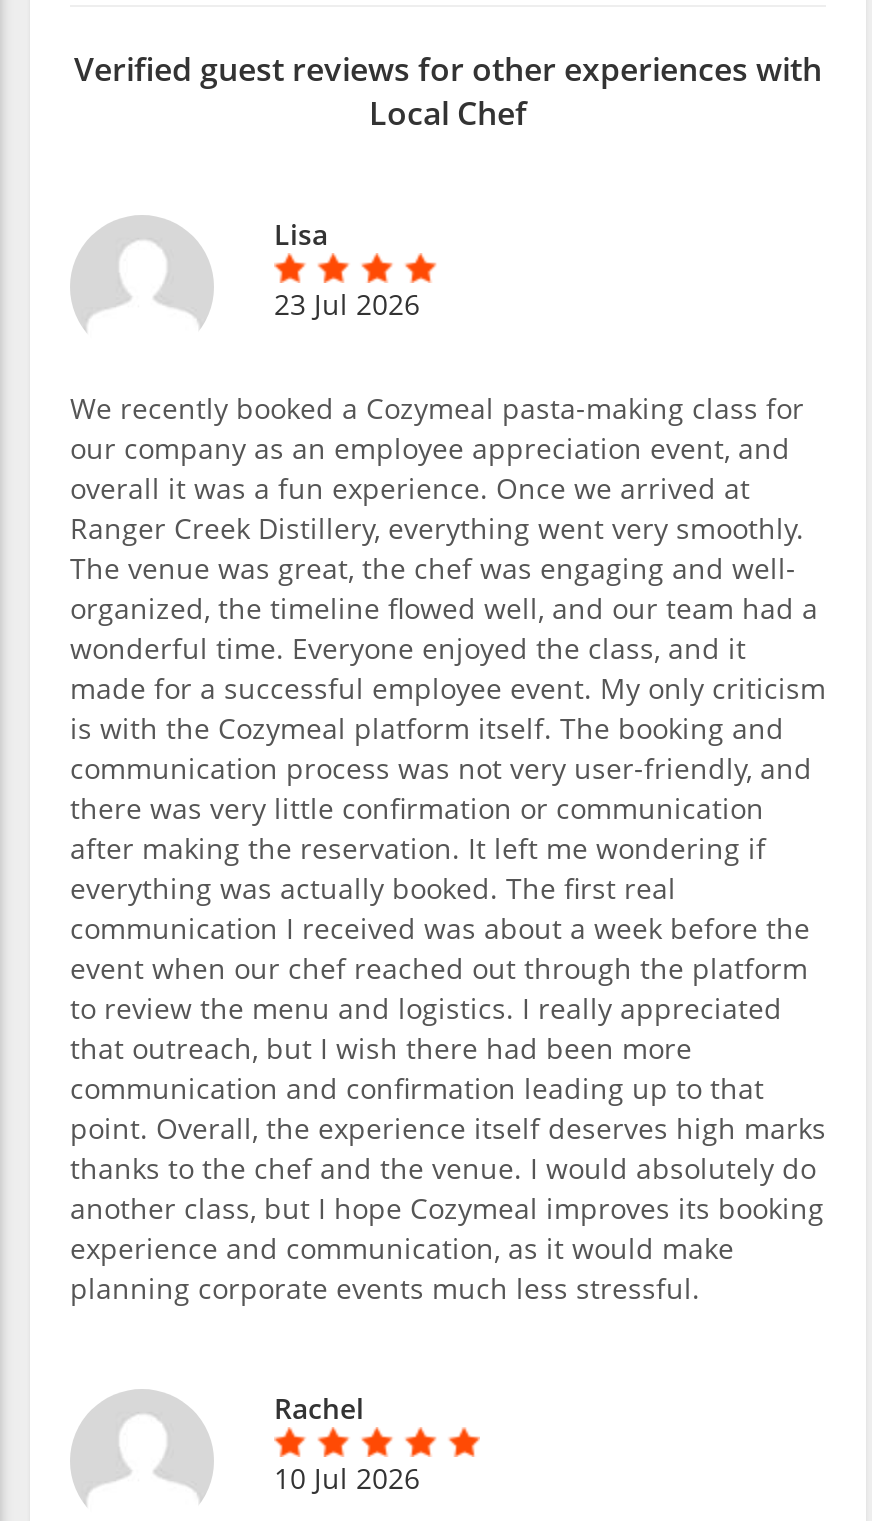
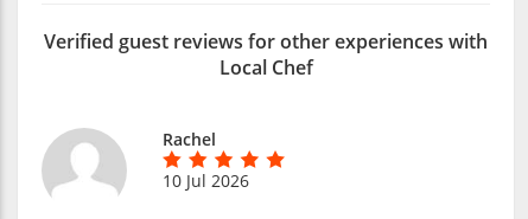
- Lisa
- 23 Jul 2026
- We recently booked a Cozymeal pasta-making class for
- our company as an employee appreciation event, and
- overall it was a fun experience. Once we arrived at
- Ranger Creek Distillery, everything went very smoothly.
- The venue was great, the chef was engaging and well-
- organized, the timeline flowed well, and our team had a
- wonderful time. Everyone enjoyed the class, and it
- made for a successful employee event. My only criticism
- is with the Cozymeal platform itself. The booking and
- communication process was not very user-friendly, and
- there was very little confirmation or communication
- after making the reservation. It left me wondering if
- everything was actually booked. The first real
- communication I received was about a week before the
- event when our chef reached out through the platform
- to review the menu and logistics. I really appreciated
- that outreach, but I wish there had been more
- communication and confirmation leading up to that
- point. Overall, the experience itself deserves high marks
- thanks to the chef and the venue. I would absolutely do
- another class, but I hope Cozymeal improves its booking
- experience and communication, as it would make
- planning corporate events much less stressful.
